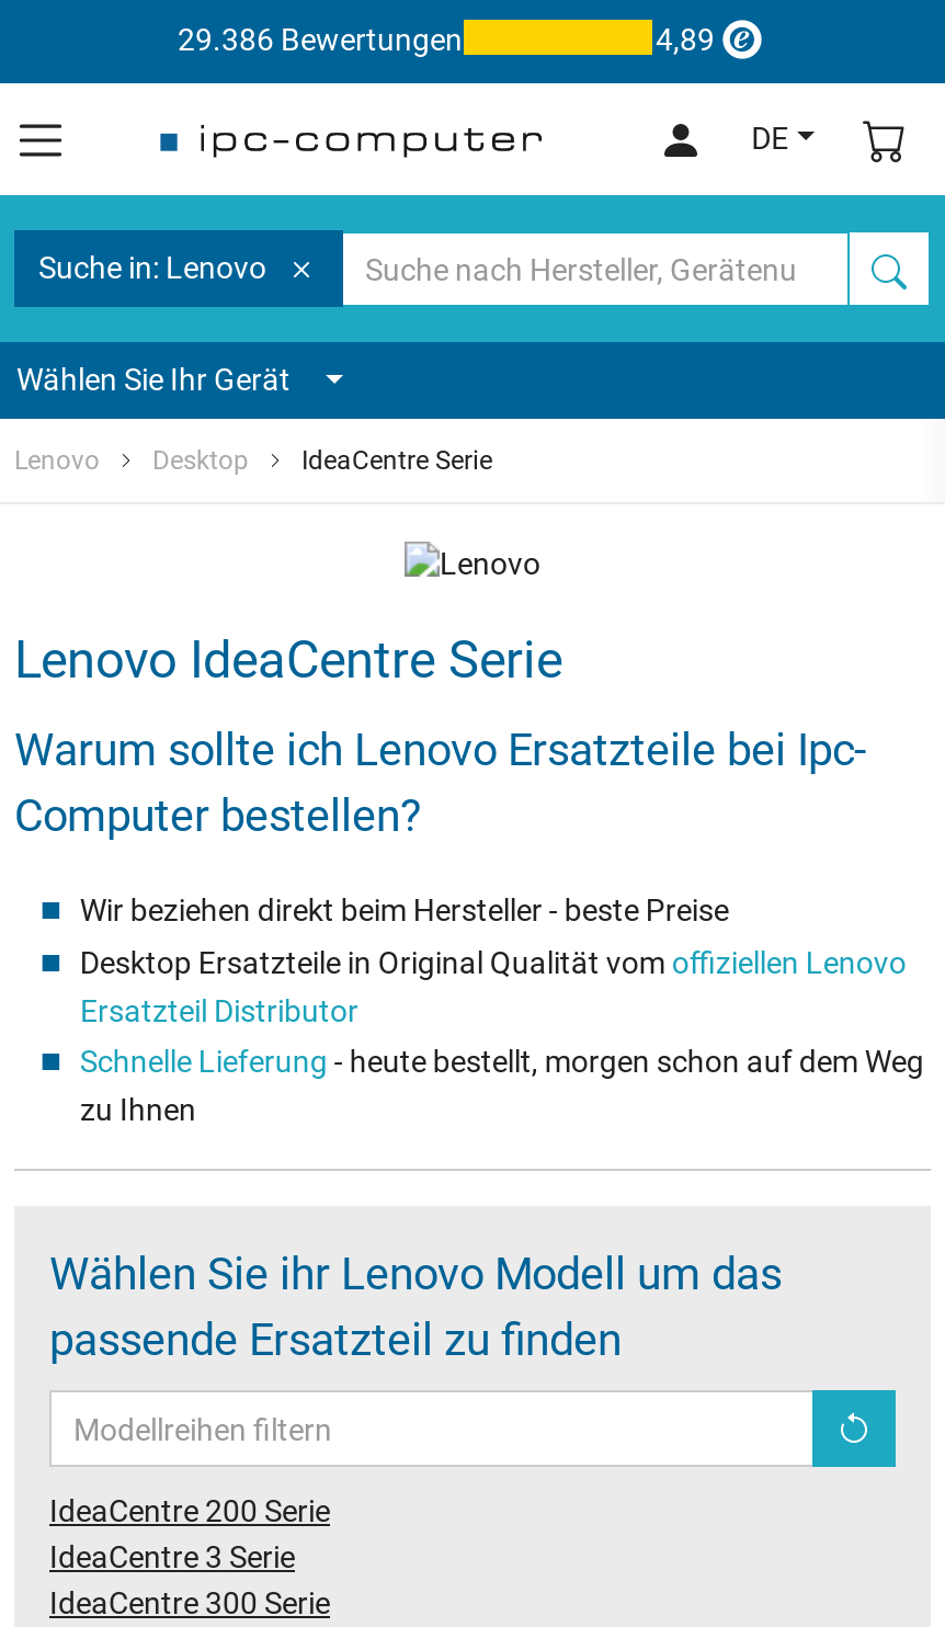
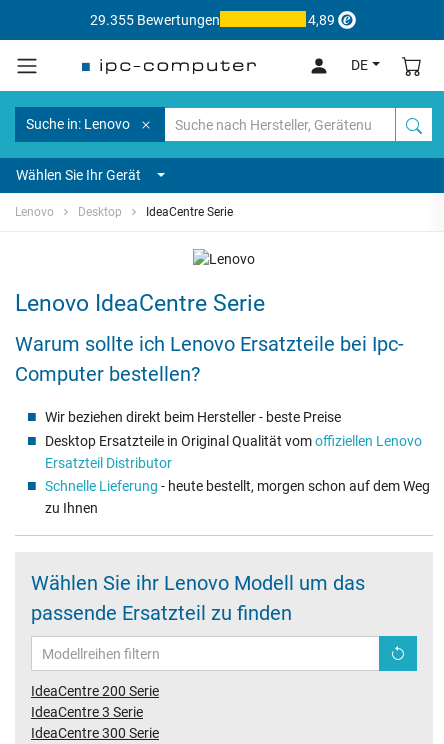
- 29.386 Bewertungen
+ 29.355 Bewertungen
